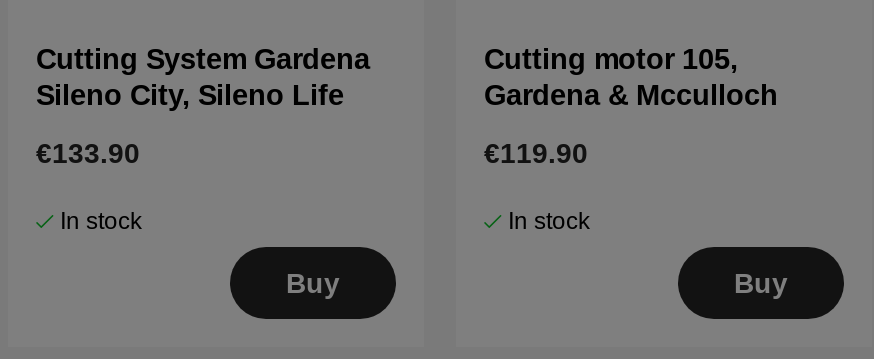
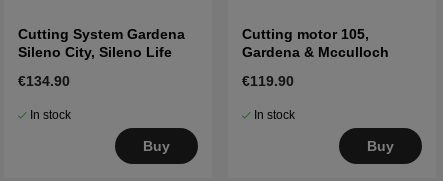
- €133.90
+ €134.90
